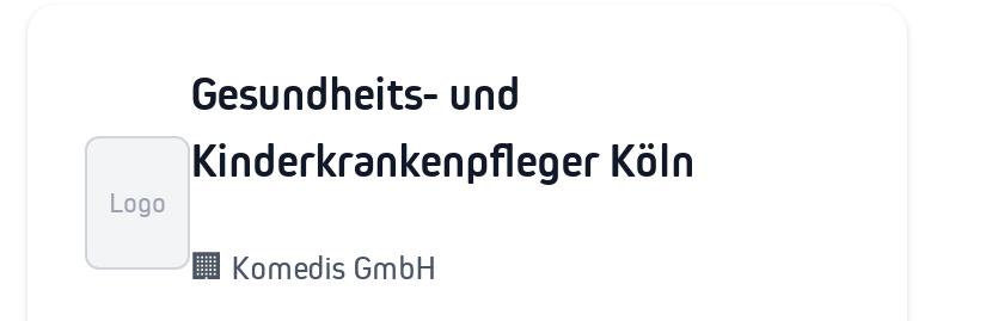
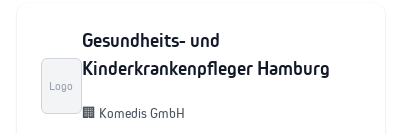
- Kinderkrankenpfleger Köln
+ Kinderkrankenpfleger Hamburg
